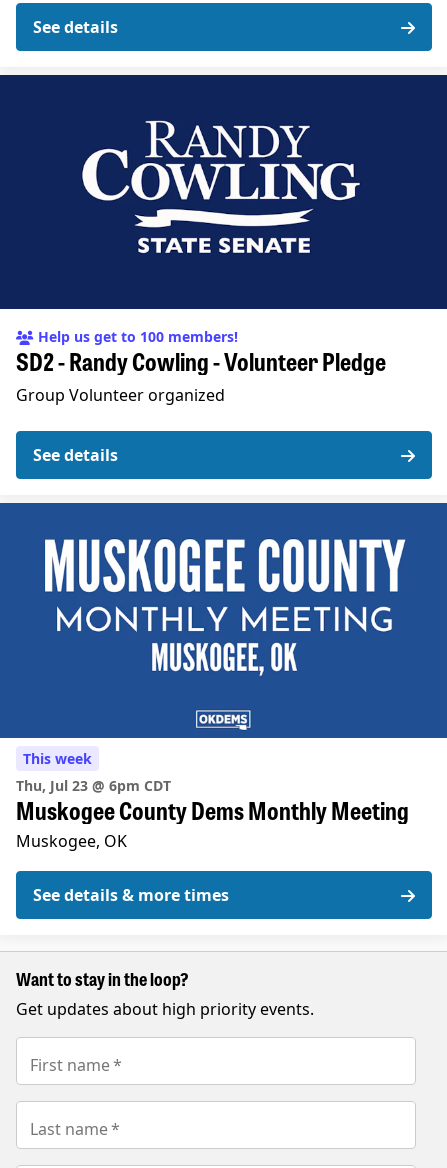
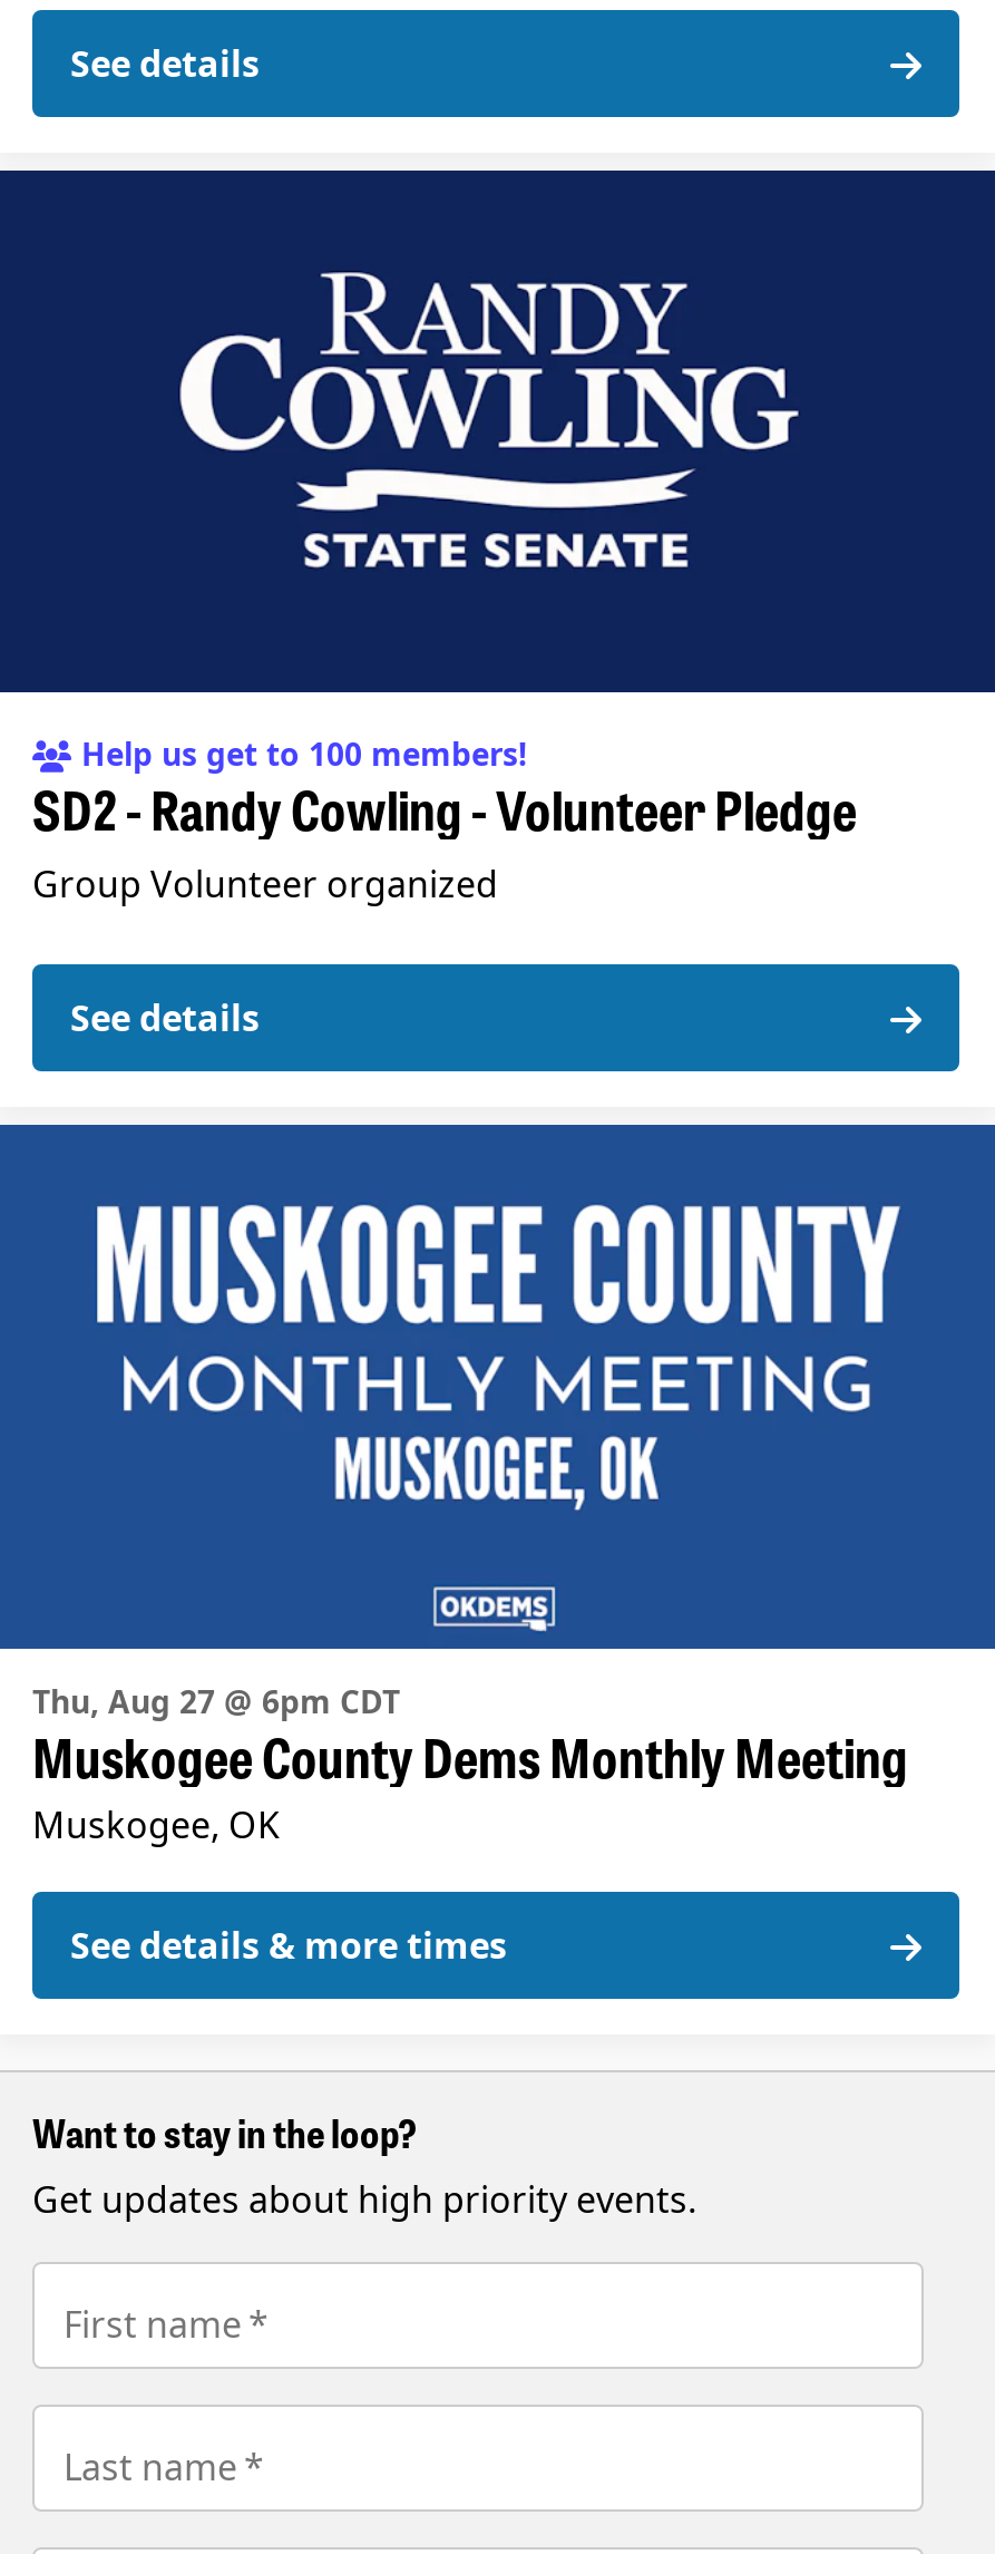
- This week
- Thu, Jul 23 @ 6pm CDT
+ Thu, Aug 27 @ 6pm CDT
